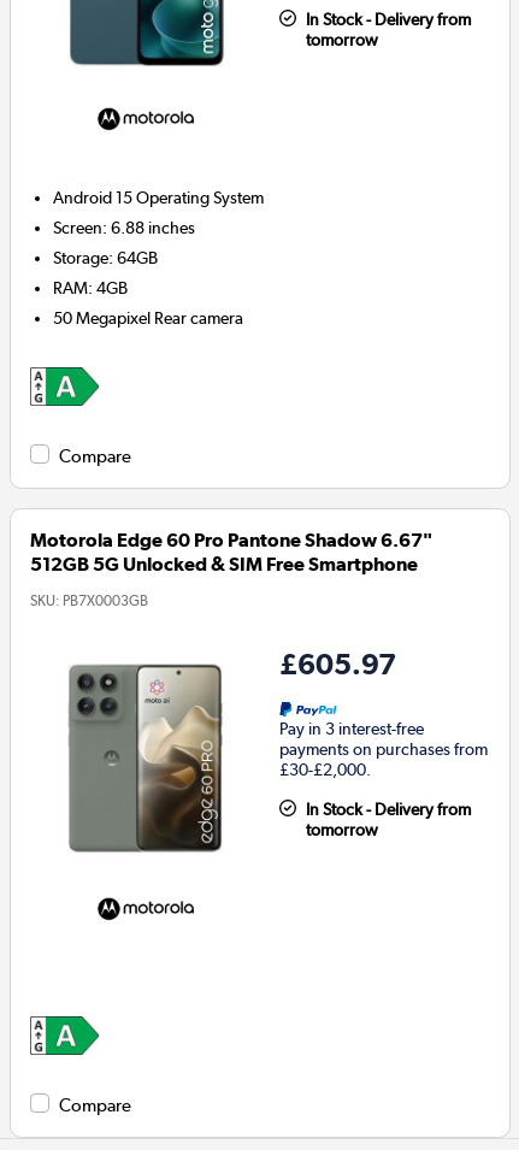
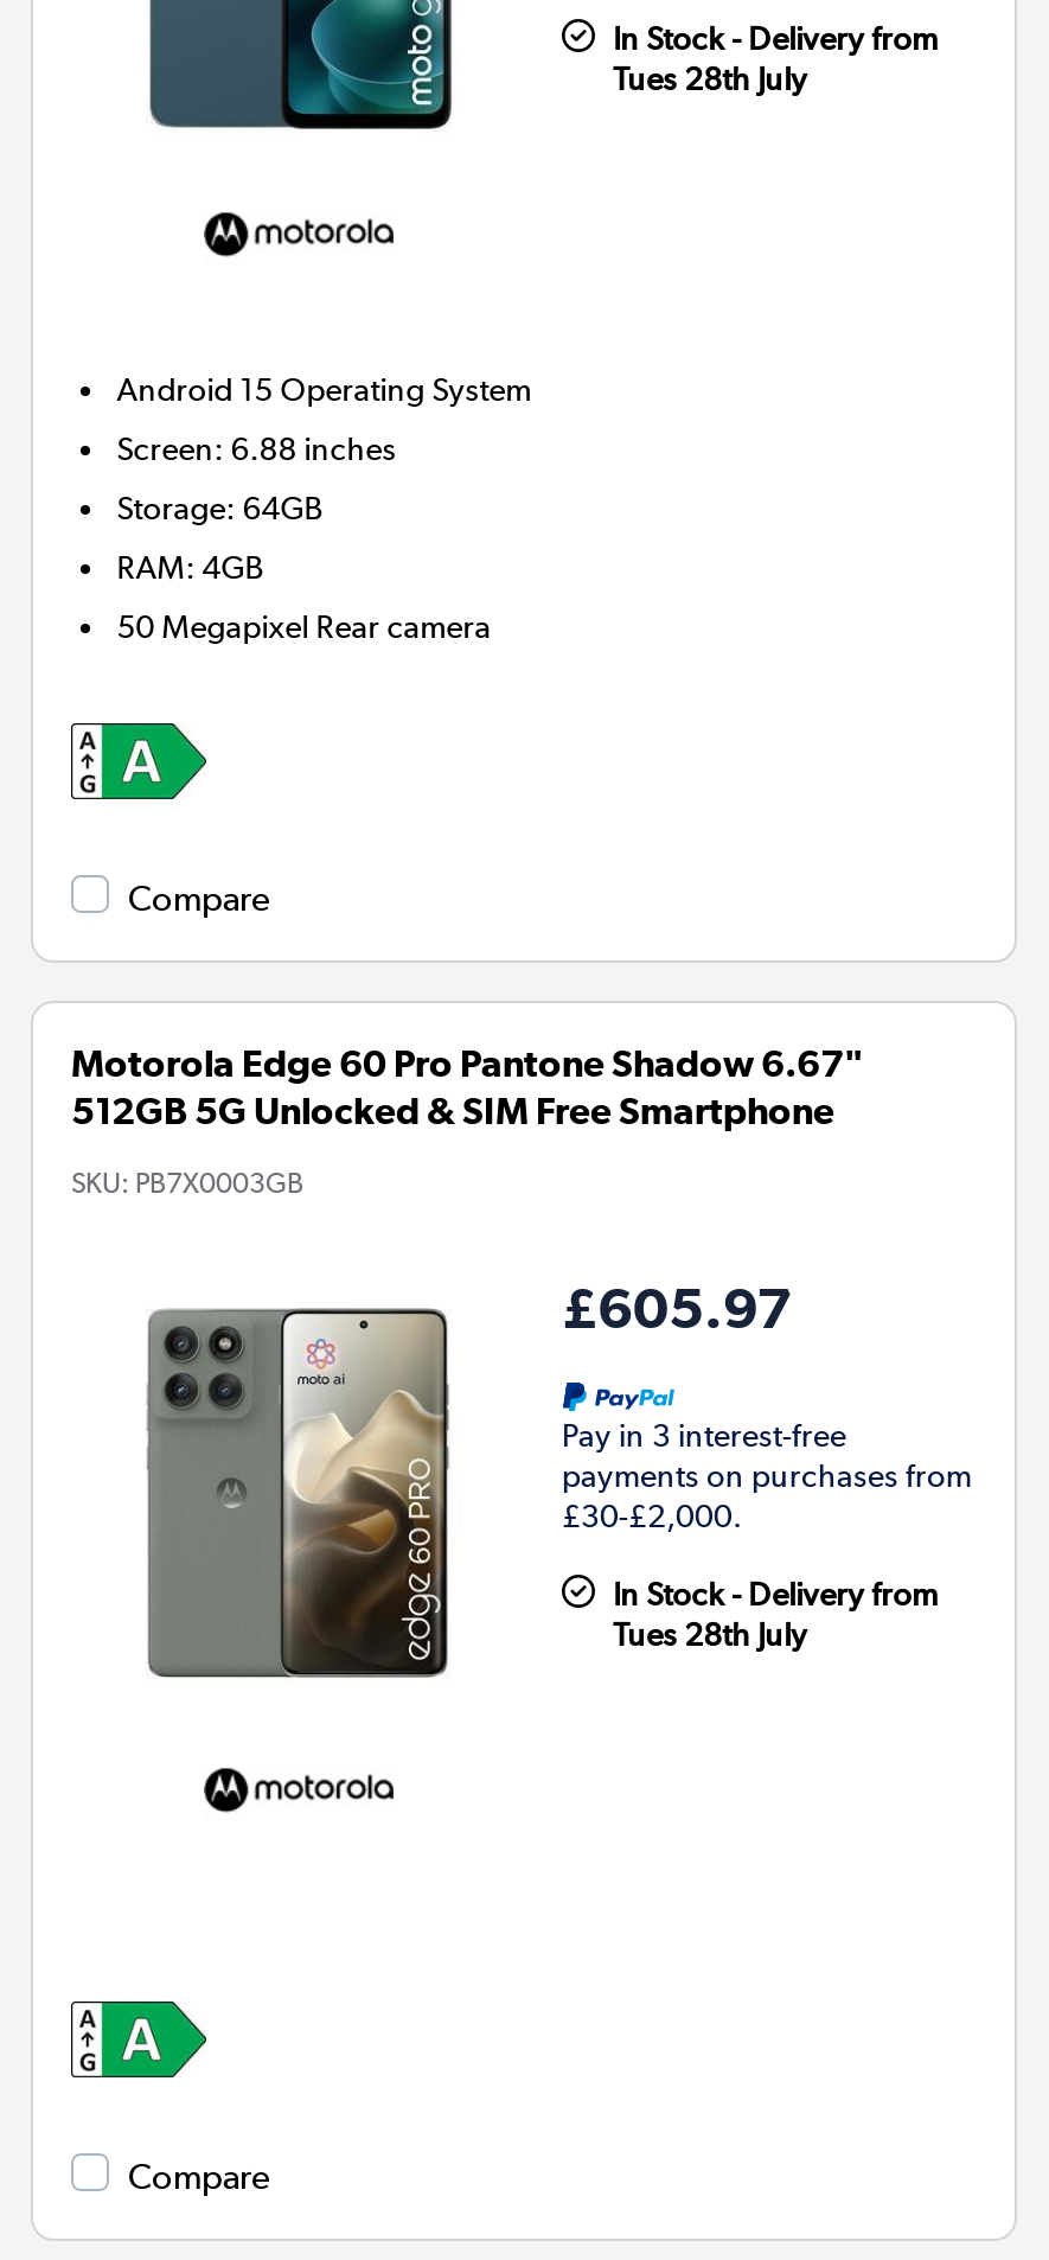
- tomorrow
+ Tues 28th July

- tomorrow
+ Tues 28th July
